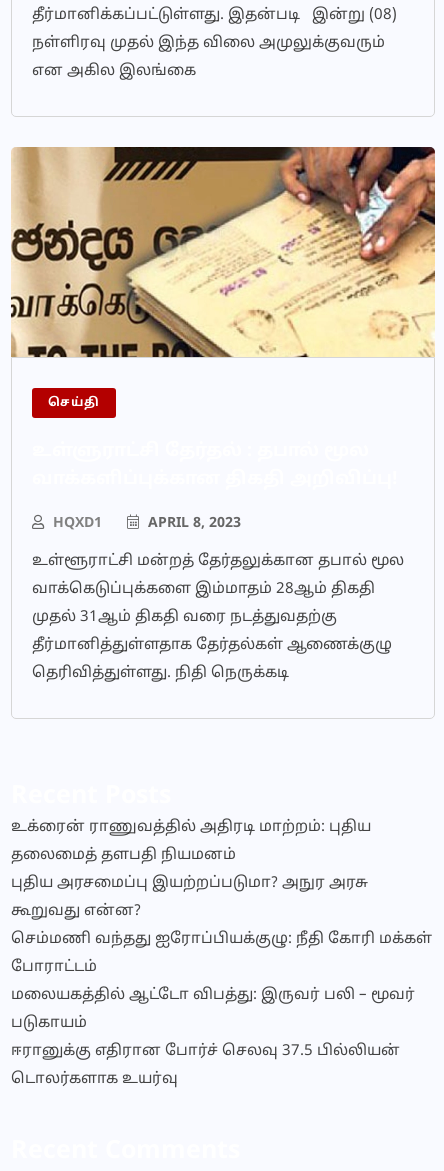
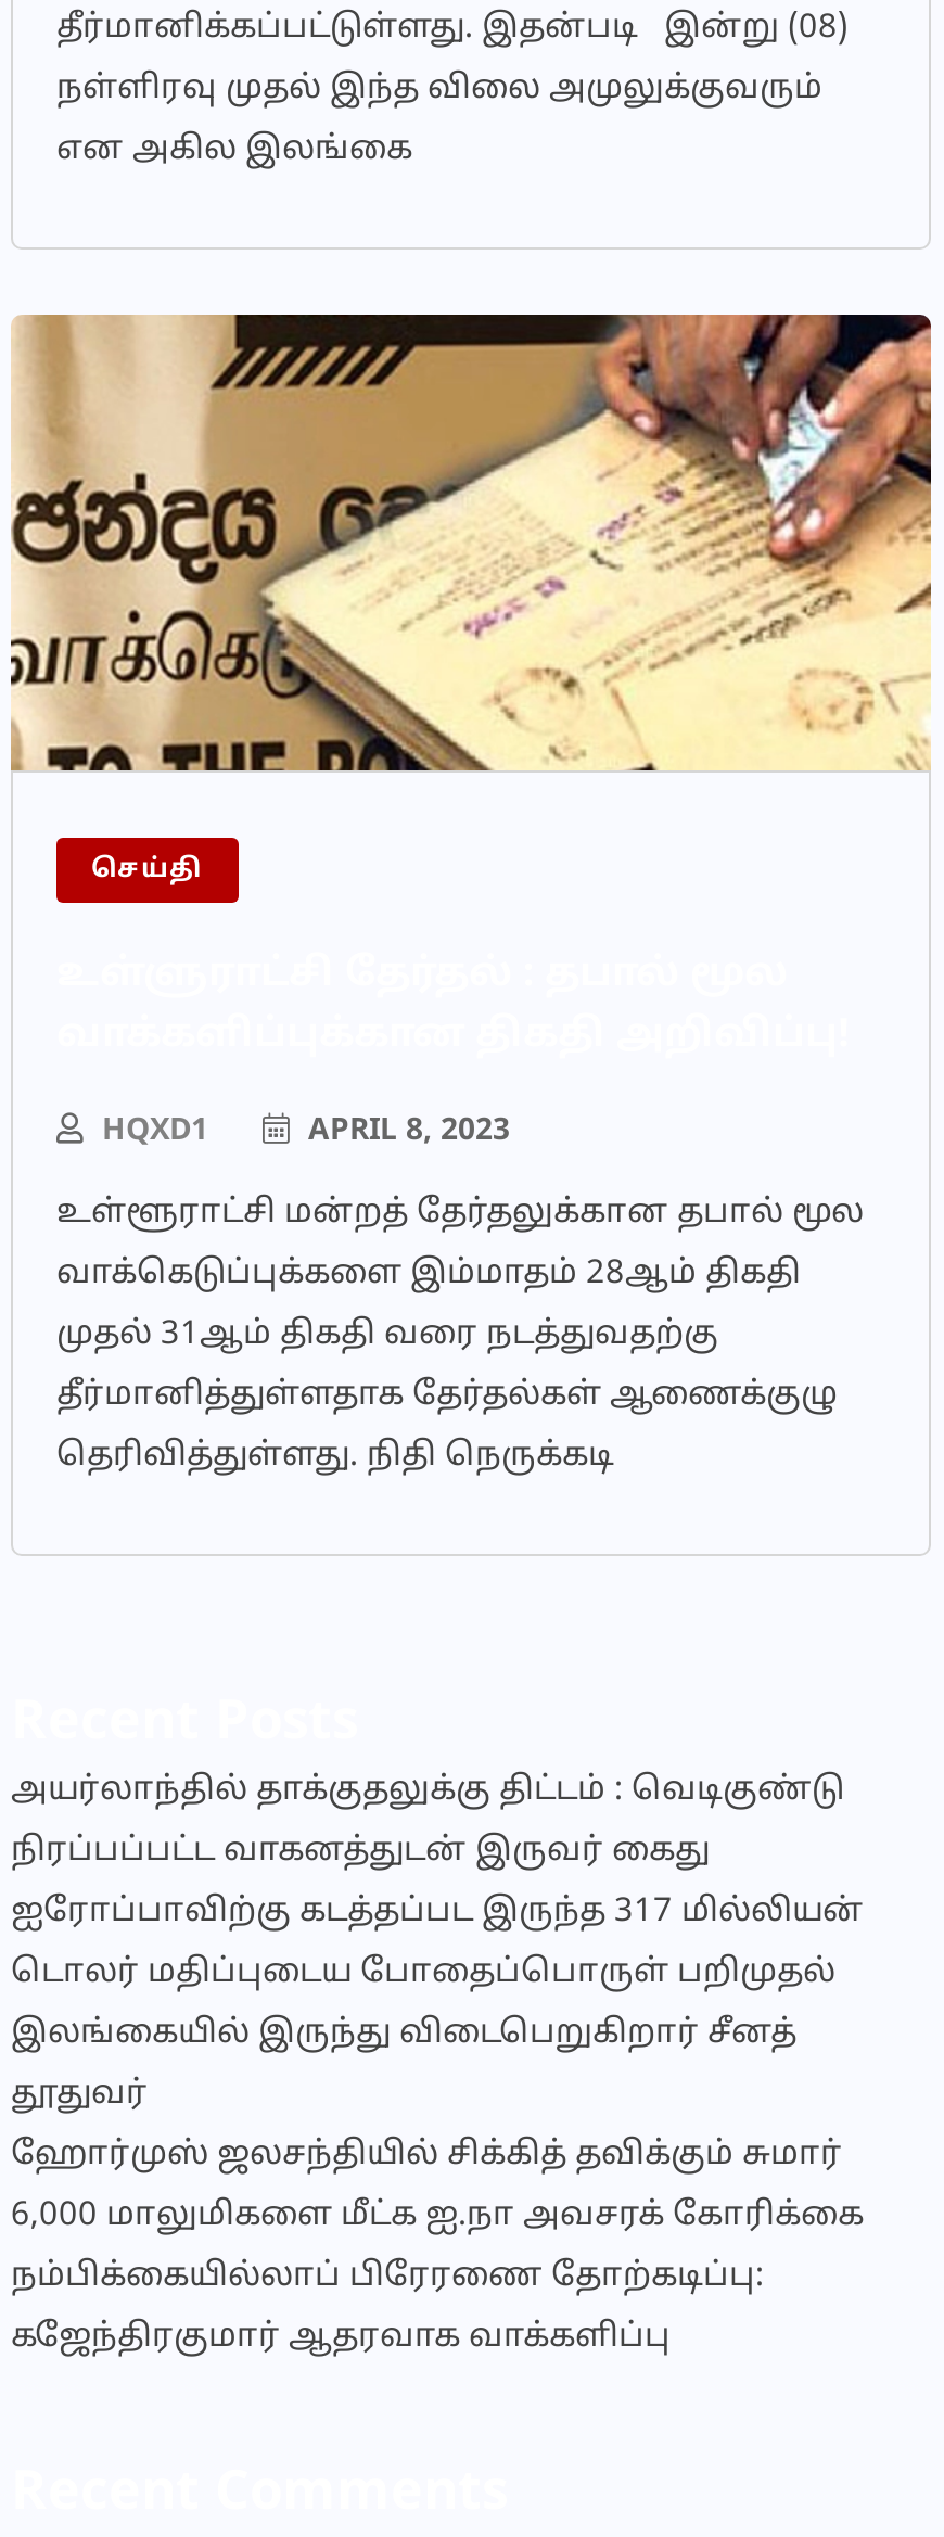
- உக்ரைன் ராணுவத்தில் அதிரடி மாற்றம்: புதிய
+ அயர்லாந்தில் தாக்குதலுக்கு திட்டம் : வெடிகுண்டு

- தலைமைத் தளபதி நியமனம்
+ நிரப்பப்பட்ட வாகனத்துடன் இருவர் கைது

- புதிய அரசமைப்பு இயற்றப்படுமா? அநுர அரசு
+ ஐரோப்பாவிற்கு கடத்தப்பட இருந்த 317 மில்லியன்

- கூறுவது என்ன?
+ டொலர் மதிப்புடைய போதைப்பொருள் பறிமுதல்

- செம்மணி வந்தது ஐரோப்பியக்குழு: நீதி கோரி மக்கள்
+ இலங்கையில் இருந்து விடைபெறுகிறார் சீனத்

- போராட்டம்
+ தூதுவர்

- மலையகத்தில் ஆட்டோ விபத்து: இருவர் பலி – மூவர்
+ ஹோர்முஸ் ஜலசந்தியில் சிக்கித் தவிக்கும் சுமார்

- படுகாயம்
+ 6,000 மாலுமிகளை மீட்க ஐ.நா அவசரக் கோரிக்கை

- ஈரானுக்கு எதிரான போர்ச் செலவு 37.5 பில்லியன்
+ நம்பிக்கையில்லாப் பிரேரணை தோற்கடிப்பு:

- டொலர்களாக உயர்வு
+ கஜேந்திரகுமார் ஆதரவாக வாக்களிப்பு
